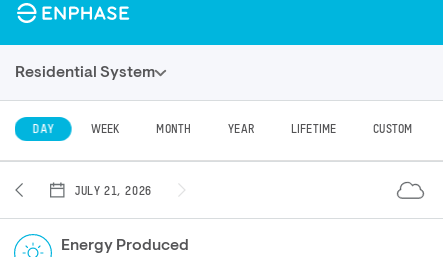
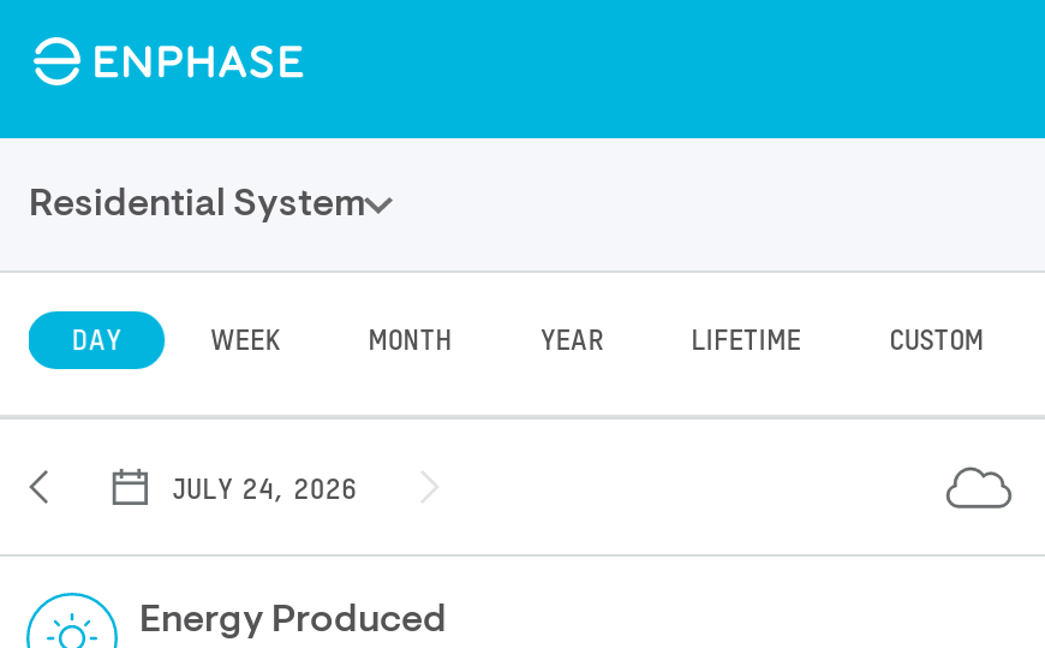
- JULY 21, 2026
+ JULY 24, 2026
